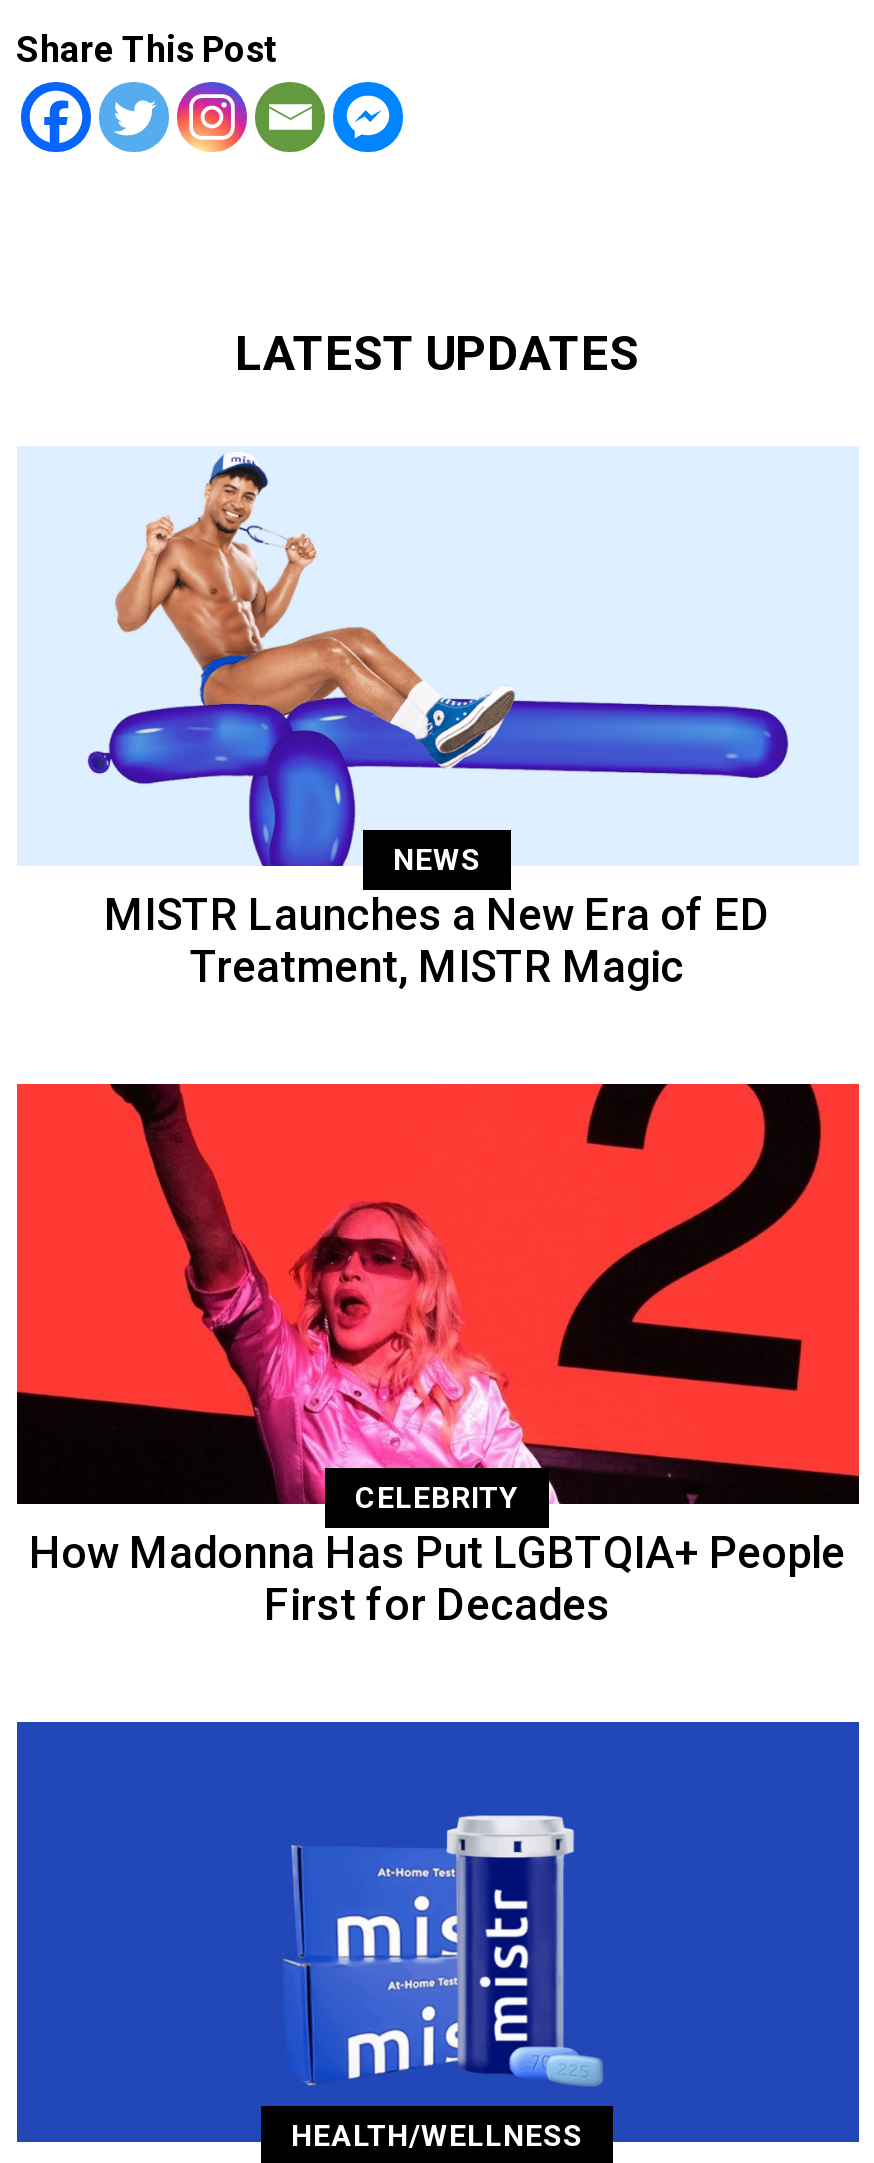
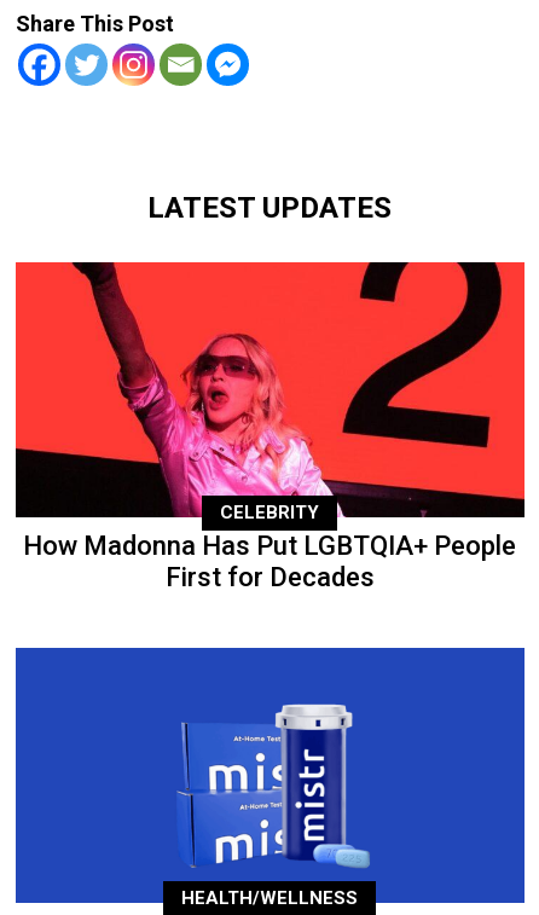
- [image]
- NEWS
- MISTR Launches a New Era of ED
- Treatment, MISTR Magic
